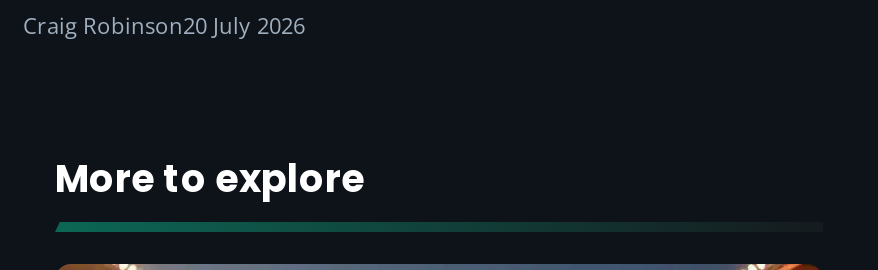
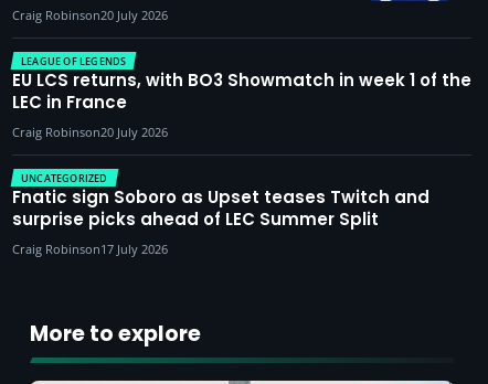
+ LEAGUE OF LEGENDS
+ EU LCS returns, with BO3 Showmatch in week 1 of the
+ LEC in France
+ Craig Robinson20 July 2026
+ UNCATEGORIZED
+ Fnatic sign Soboro as Upset teases Twitch and
+ surprise picks ahead of LEC Summer Split
+ Craig Robinson17 July 2026
